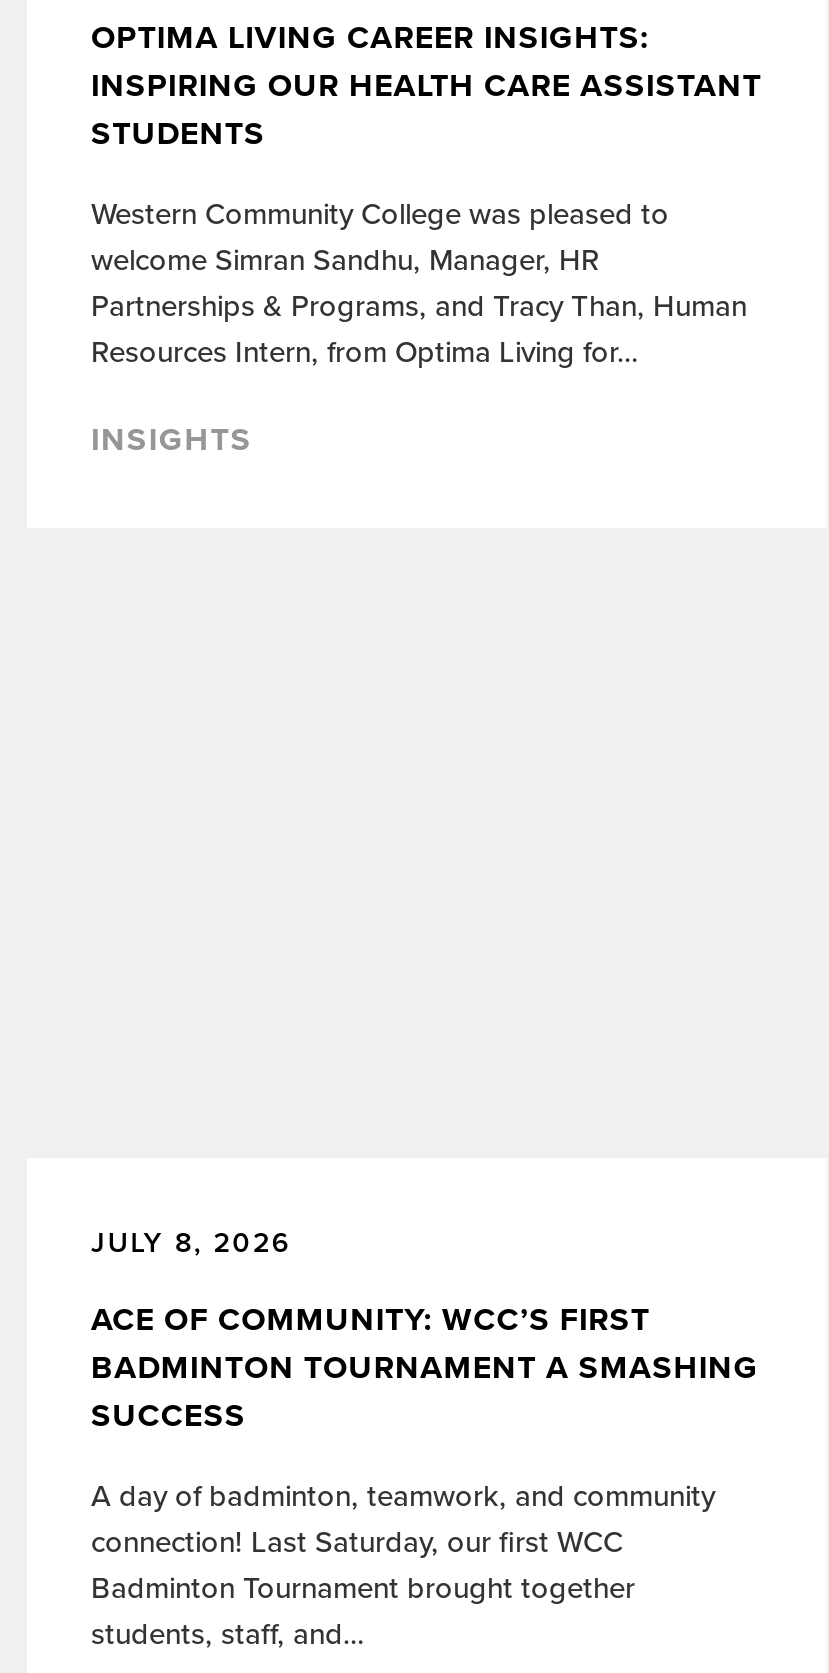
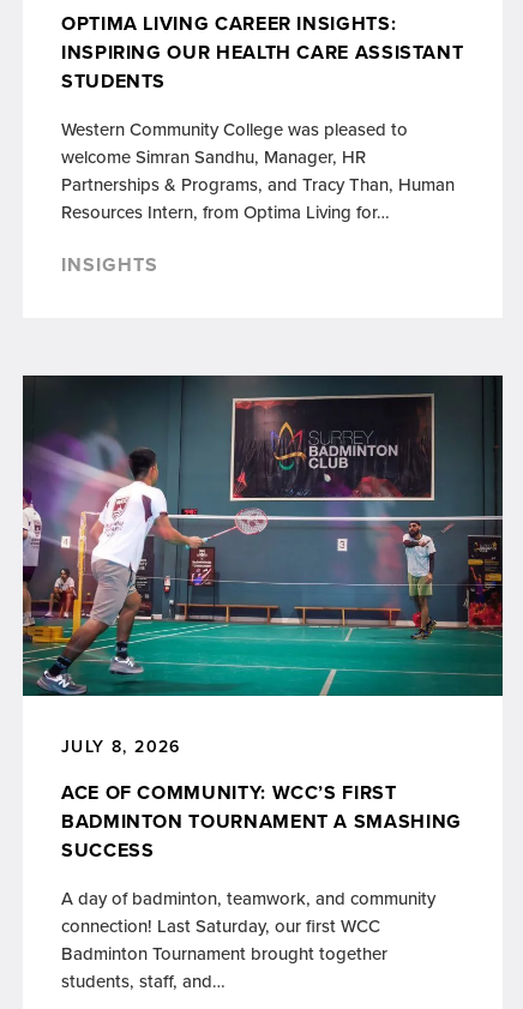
+ [image]
